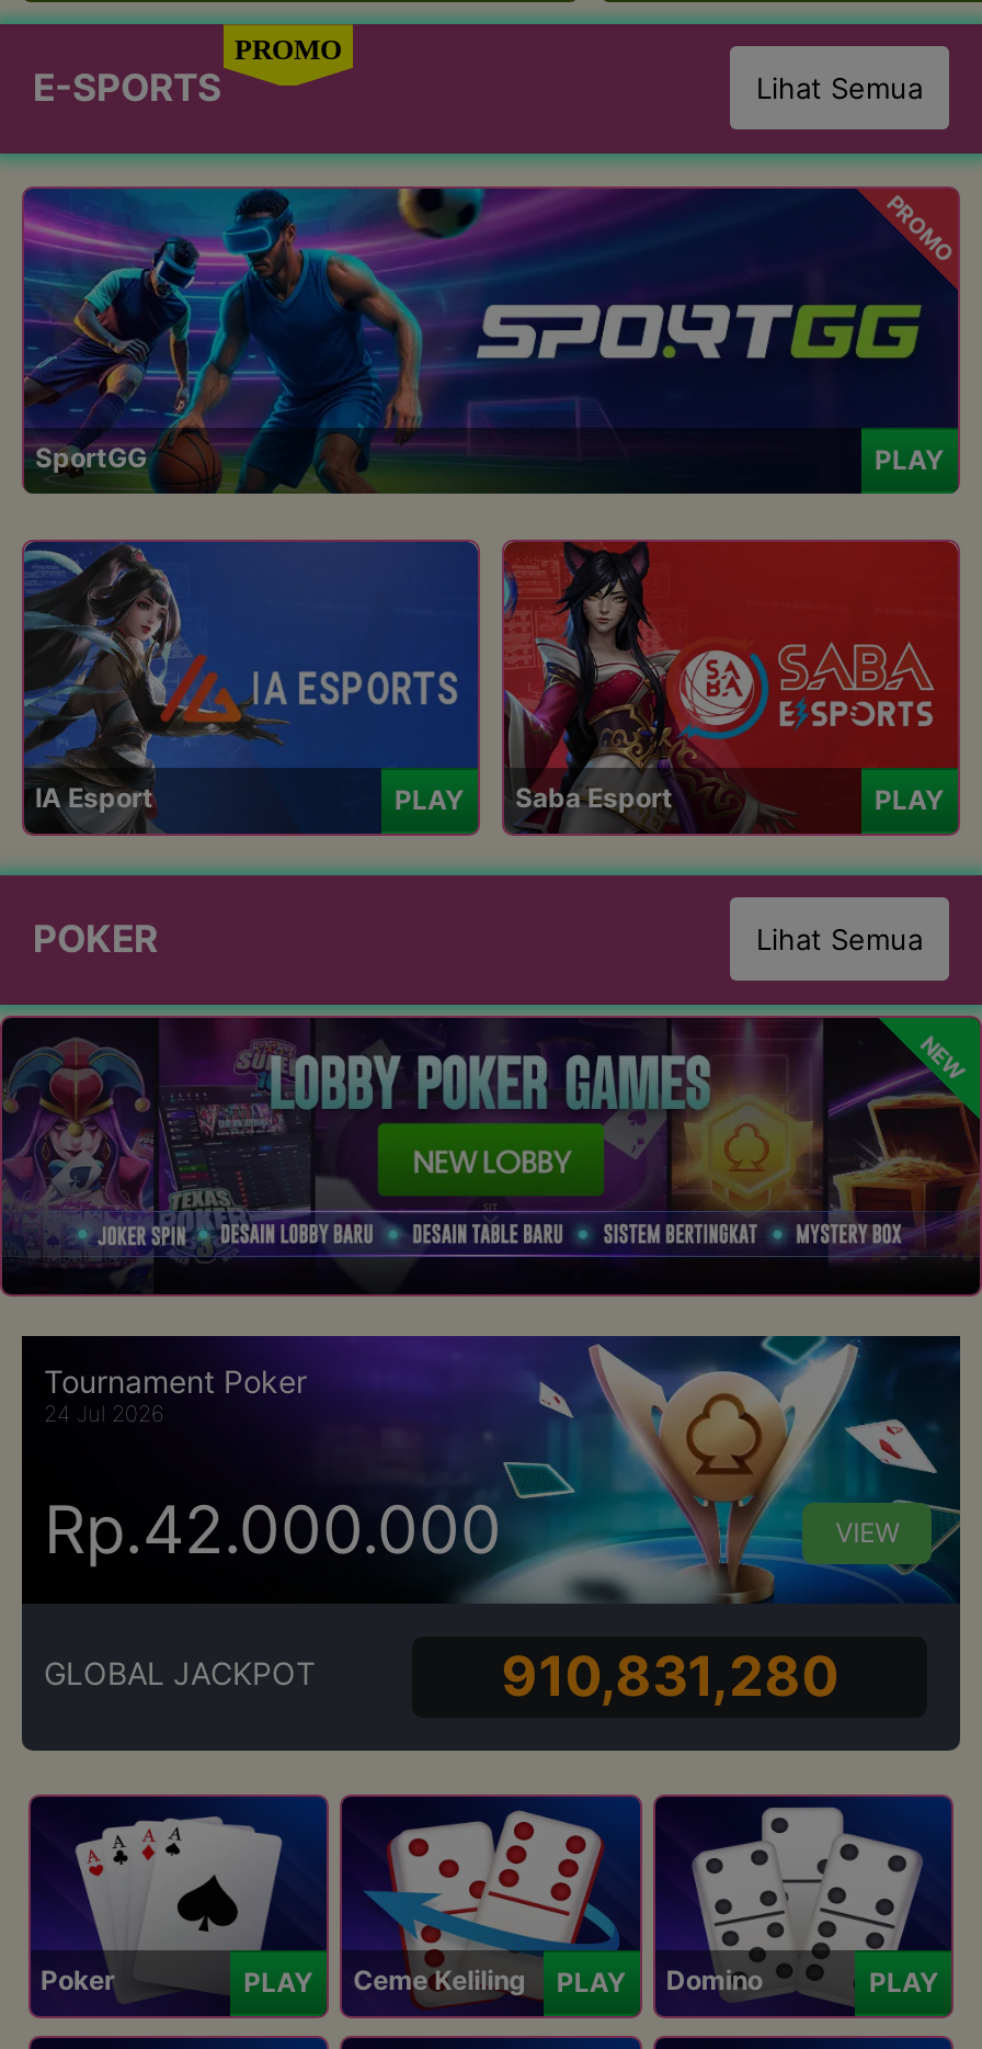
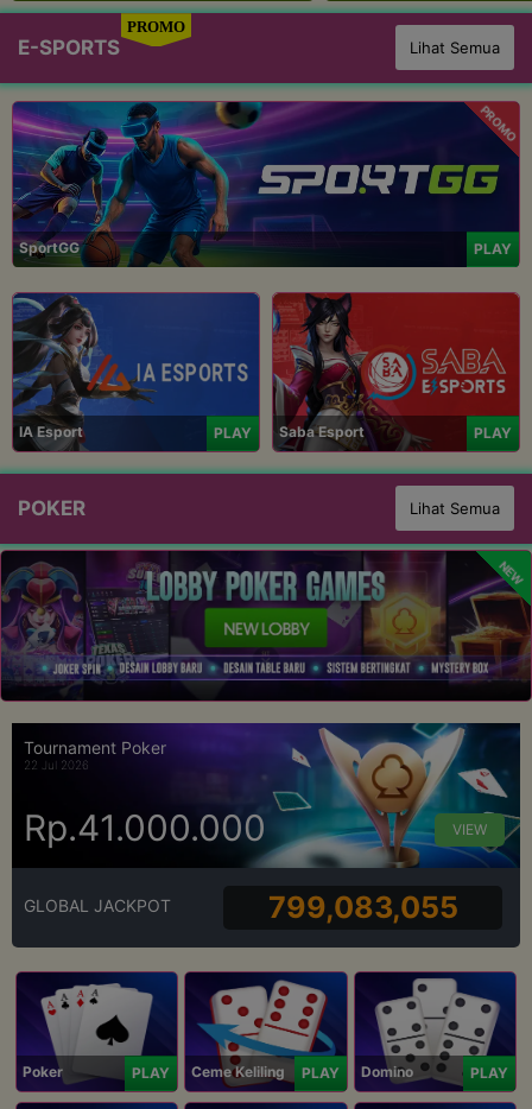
- 24 Jul 2026
+ 22 Jul 2026

- Rp.42.000.000
+ Rp.41.000.000

- 910,831,280
+ 799,083,055
